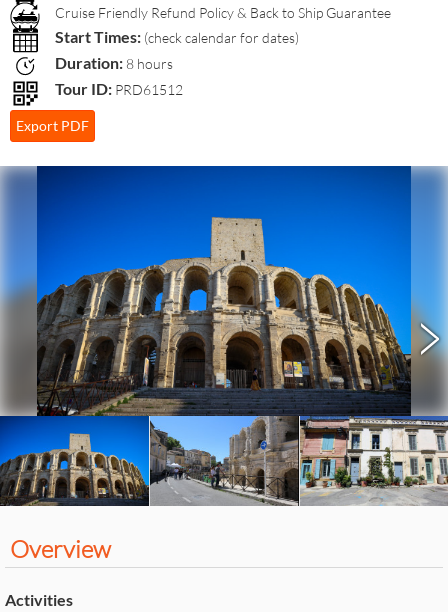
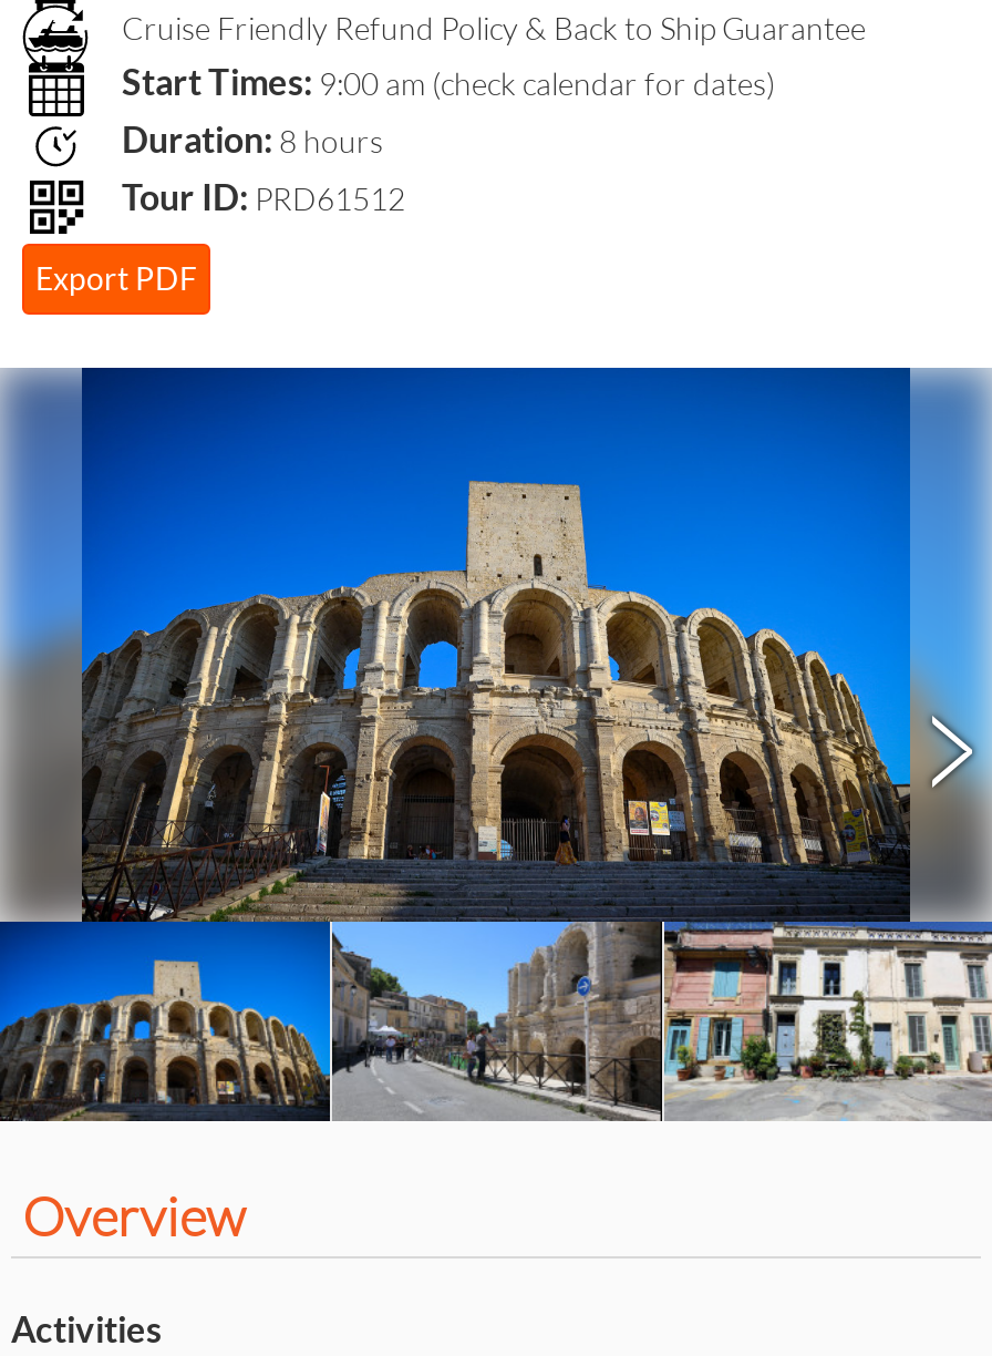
- Start Times: (check calendar for dates)
+ Start Times: 9:00 am (check calendar for dates)
